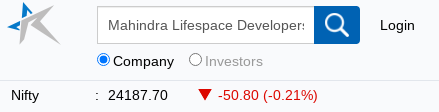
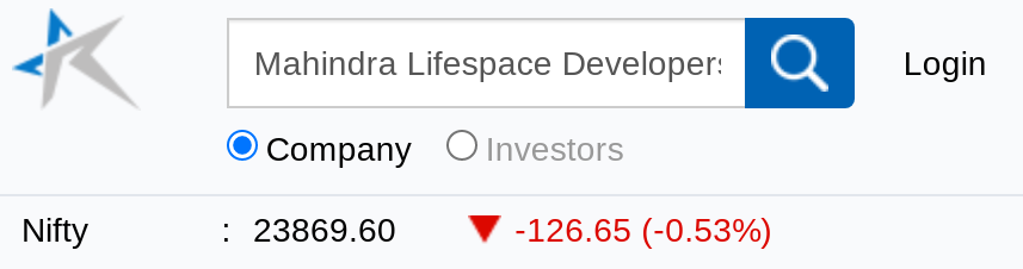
- 24187.70
+ 23869.60

- -50.80 (-0.21%)
+ -126.65 (-0.53%)
